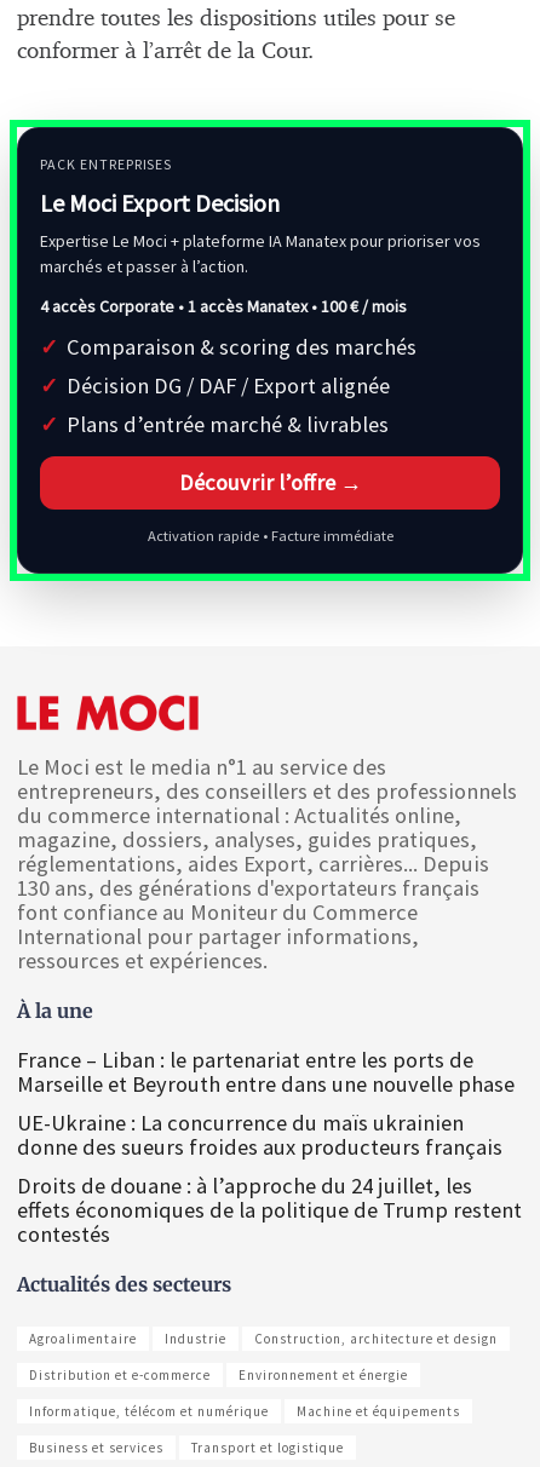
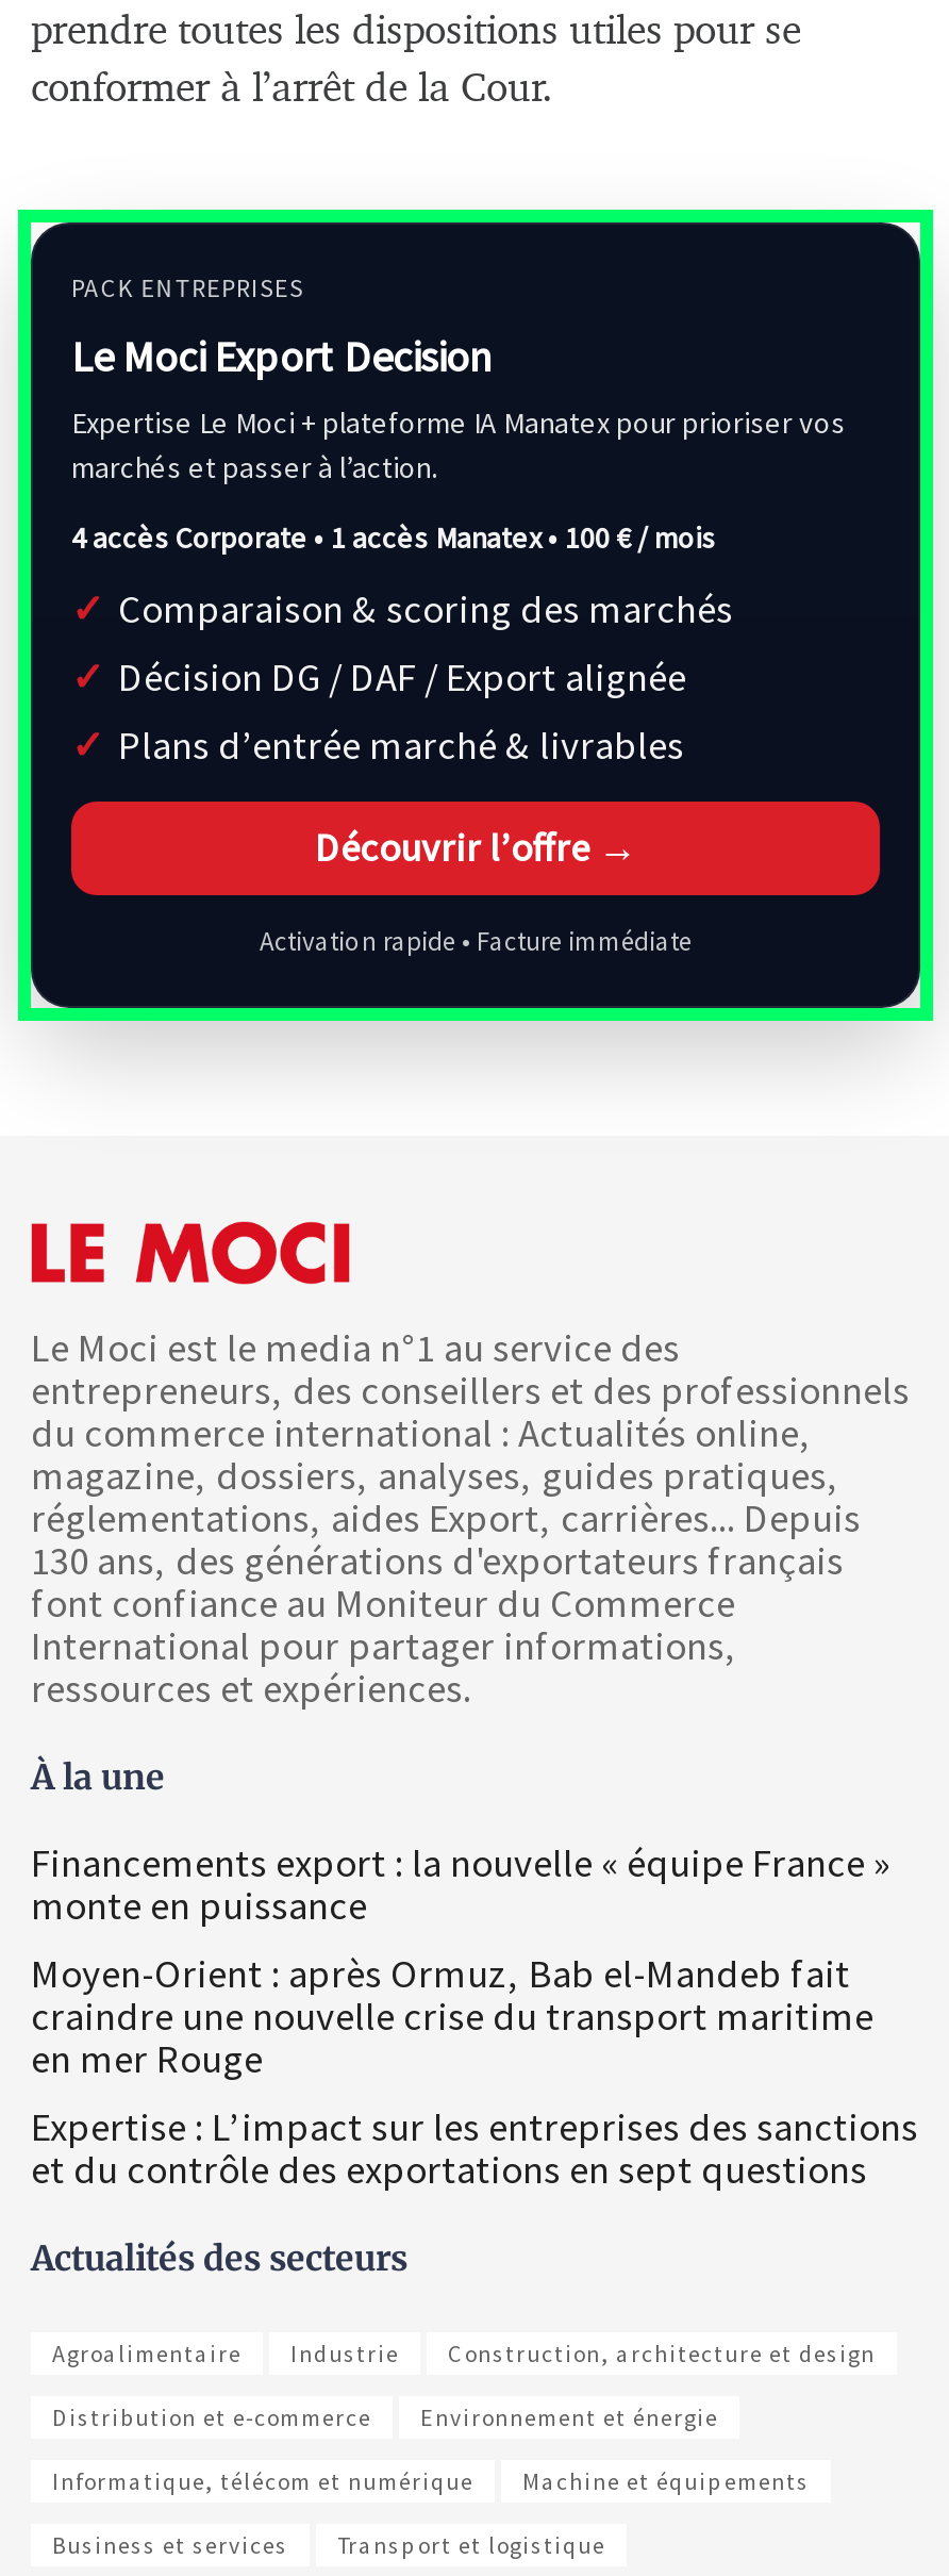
- France – Liban : le partenariat entre les ports de
- Marseille et Beyrouth entre dans une nouvelle phase
- UE-Ukraine : La concurrence du maïs ukrainien
- donne des sueurs froides aux producteurs français
- Droits de douane : à l’approche du 24 juillet, les
- effets économiques de la politique de Trump restent
- contestés
+ Financements export : la nouvelle « équipe France »
+ monte en puissance
+ Moyen-Orient : après Ormuz, Bab el-Mandeb fait
+ craindre une nouvelle crise du transport maritime
+ en mer Rouge
+ Expertise : L’impact sur les entreprises des sanctions
+ et du contrôle des exportations en sept questions
